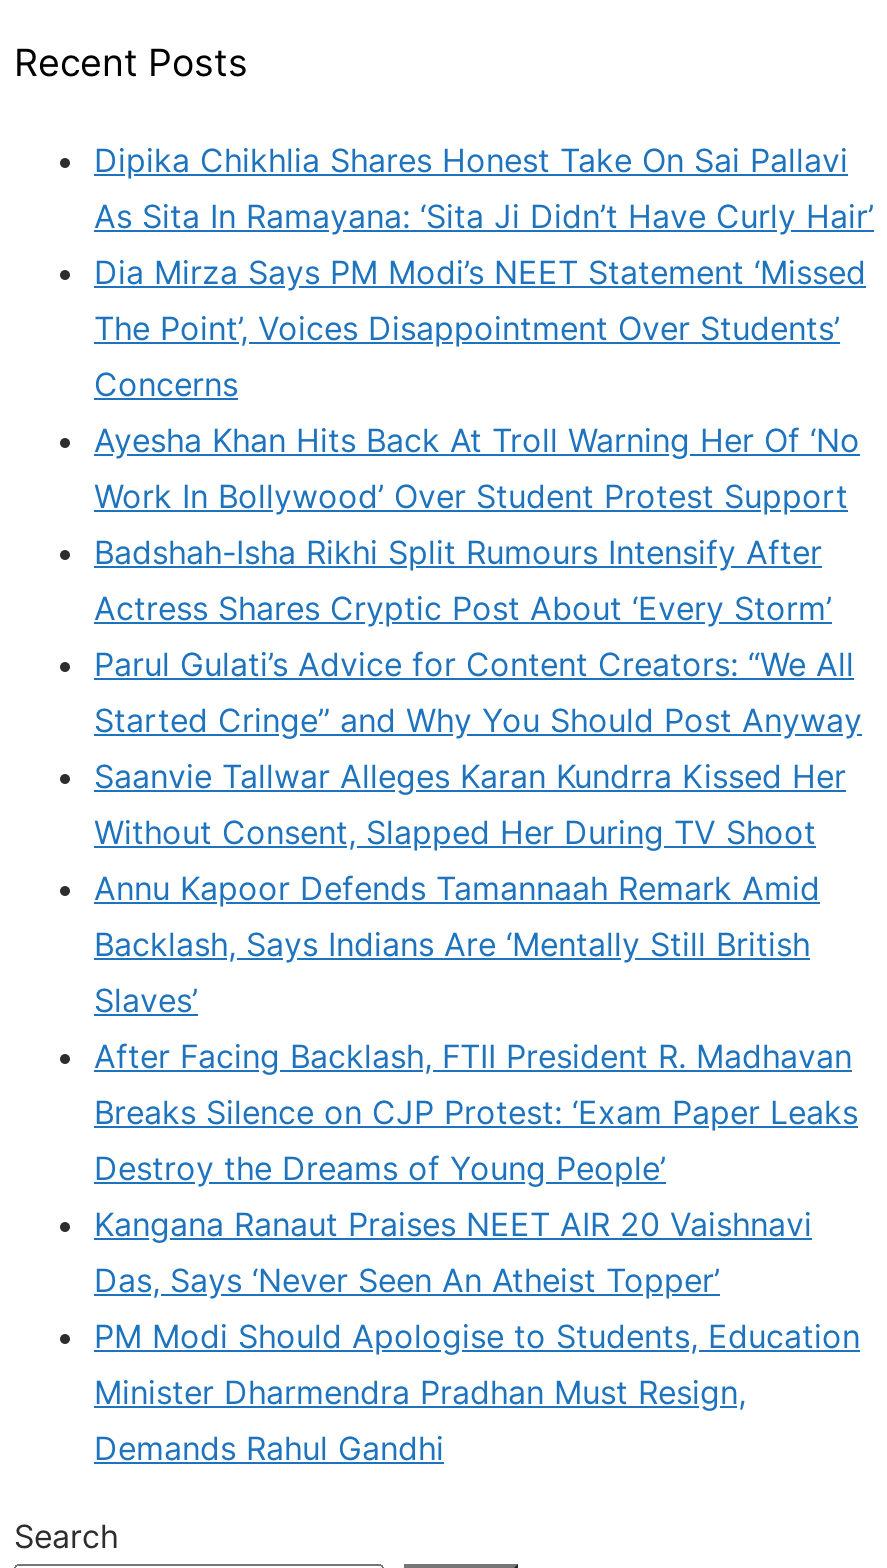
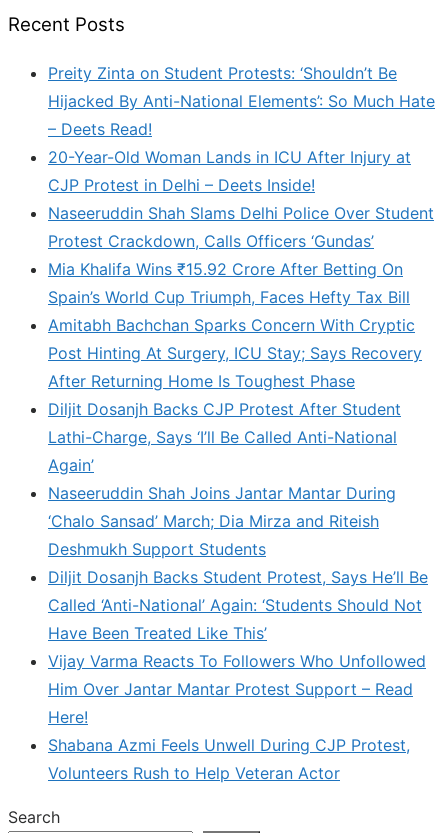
- Dipika Chikhlia Shares Honest Take On Sai Pallavi
- As Sita In Ramayana: ‘Sita Ji Didn’t Have Curly Hair’
- Dia Mirza Says PM Modi’s NEET Statement ‘Missed
- The Point’, Voices Disappointment Over Students’
- Concerns
- Ayesha Khan Hits Back At Troll Warning Her Of ‘No
- Work In Bollywood’ Over Student Protest Support
- Badshah-Isha Rikhi Split Rumours Intensify After
- Actress Shares Cryptic Post About ‘Every Storm’
- Parul Gulati’s Advice for Content Creators: “We All
- Started Cringe” and Why You Should Post Anyway
- Saanvie Tallwar Alleges Karan Kundrra Kissed Her
- Without Consent, Slapped Her During TV Shoot
- Annu Kapoor Defends Tamannaah Remark Amid
- Backlash, Says Indians Are ‘Mentally Still British
- Slaves’
- After Facing Backlash, FTII President R. Madhavan
- Breaks Silence on CJP Protest: ‘Exam Paper Leaks
- Destroy the Dreams of Young People’
- Kangana Ranaut Praises NEET AIR 20 Vaishnavi
- Das, Says ‘Never Seen An Atheist Topper’
- PM Modi Should Apologise to Students, Education
- Minister Dharmendra Pradhan Must Resign,
- Demands Rahul Gandhi
+ Preity Zinta on Student Protests: ‘Shouldn’t Be
+ Hijacked By Anti-National Elements’: So Much Hate
+ – Deets Read!
+ 20-Year-Old Woman Lands in ICU After Injury at
+ CJP Protest in Delhi – Deets Inside!
+ Naseeruddin Shah Slams Delhi Police Over Student
+ Protest Crackdown, Calls Officers ‘Gundas’
+ Mia Khalifa Wins ₹15.92 Crore After Betting On
+ Spain’s World Cup Triumph, Faces Hefty Tax Bill
+ Amitabh Bachchan Sparks Concern With Cryptic
+ Post Hinting At Surgery, ICU Stay; Says Recovery
+ After Returning Home Is Toughest Phase
+ Diljit Dosanjh Backs CJP Protest After Student
+ Lathi-Charge, Says ‘I’ll Be Called Anti-National
+ Again’
+ Naseeruddin Shah Joins Jantar Mantar During
+ ‘Chalo Sansad’ March; Dia Mirza and Riteish
+ Deshmukh Support Students
+ Diljit Dosanjh Backs Student Protest, Says He’ll Be
+ Called ‘Anti-National’ Again: ‘Students Should Not
+ Have Been Treated Like This’
+ Vijay Varma Reacts To Followers Who Unfollowed
+ Him Over Jantar Mantar Protest Support – Read
+ Here!
+ Shabana Azmi Feels Unwell During CJP Protest,
+ Volunteers Rush to Help Veteran Actor
